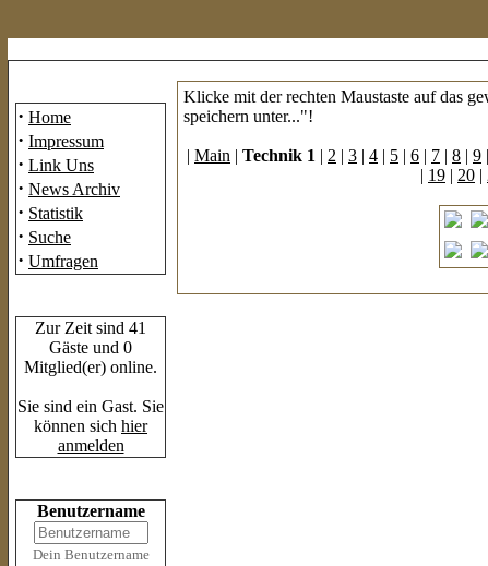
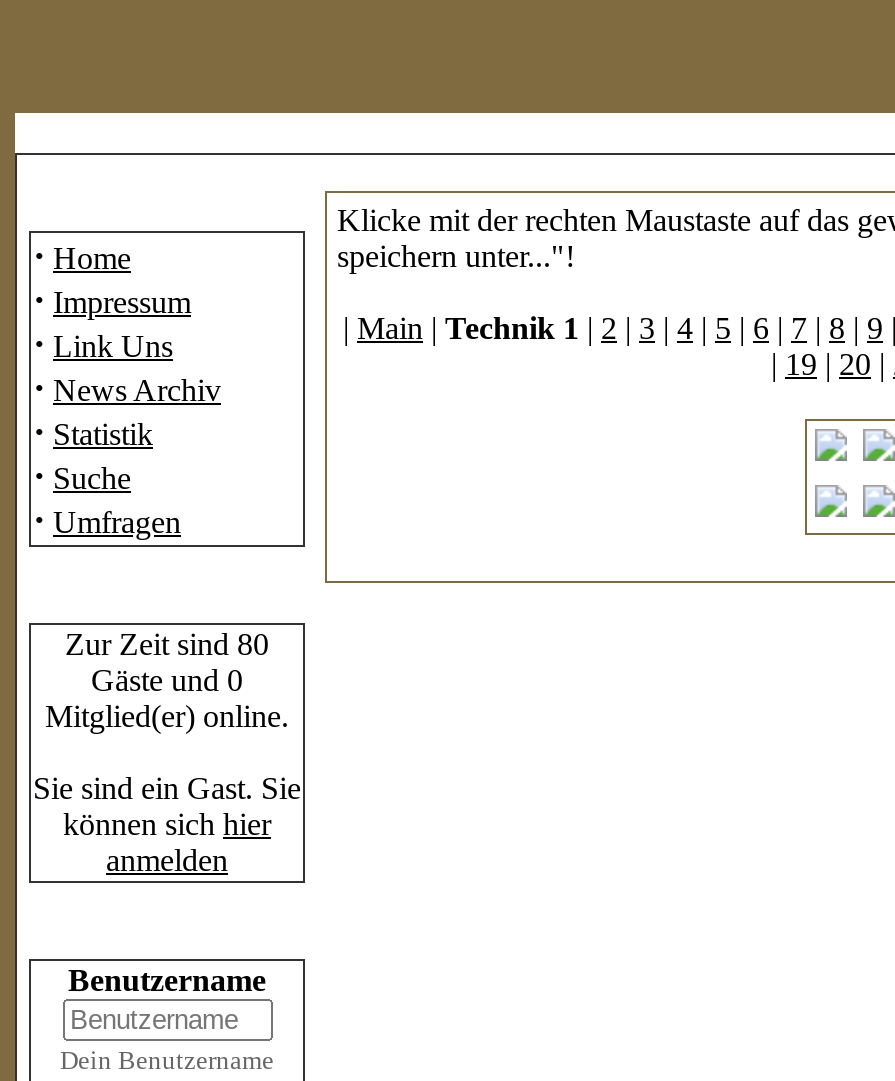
- Zur Zeit sind 41
+ Zur Zeit sind 80
